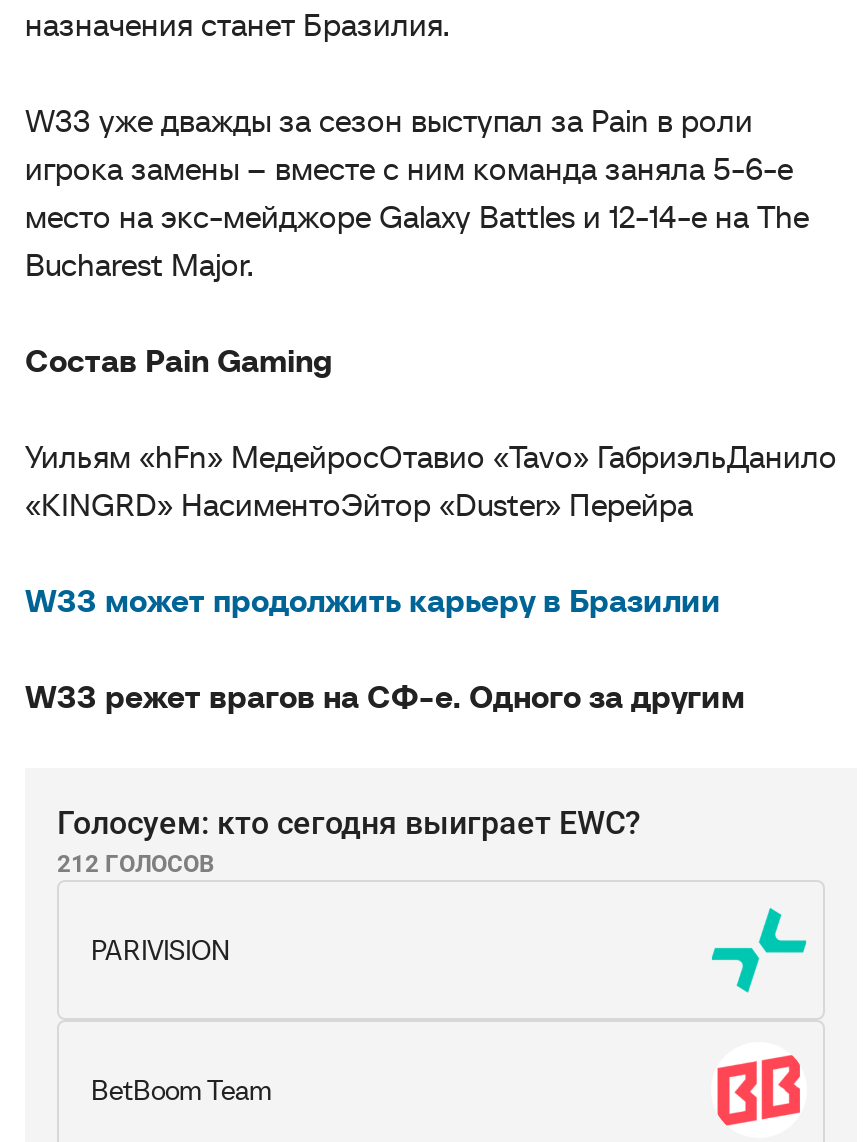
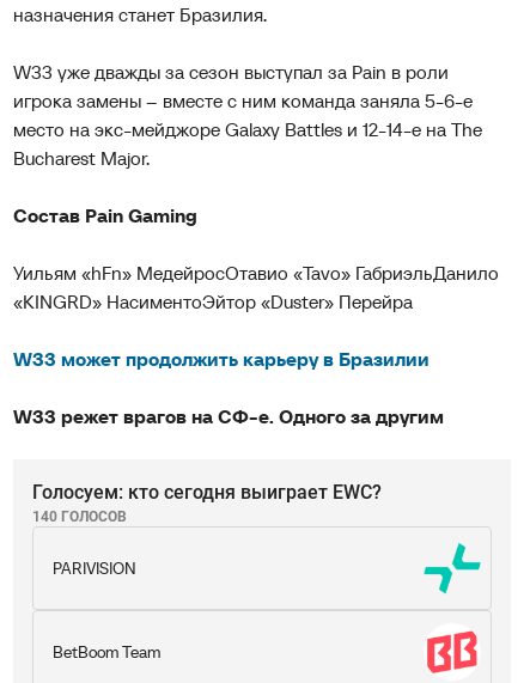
- 212 ГОЛОСОВ
+ 140 ГОЛОСОВ
